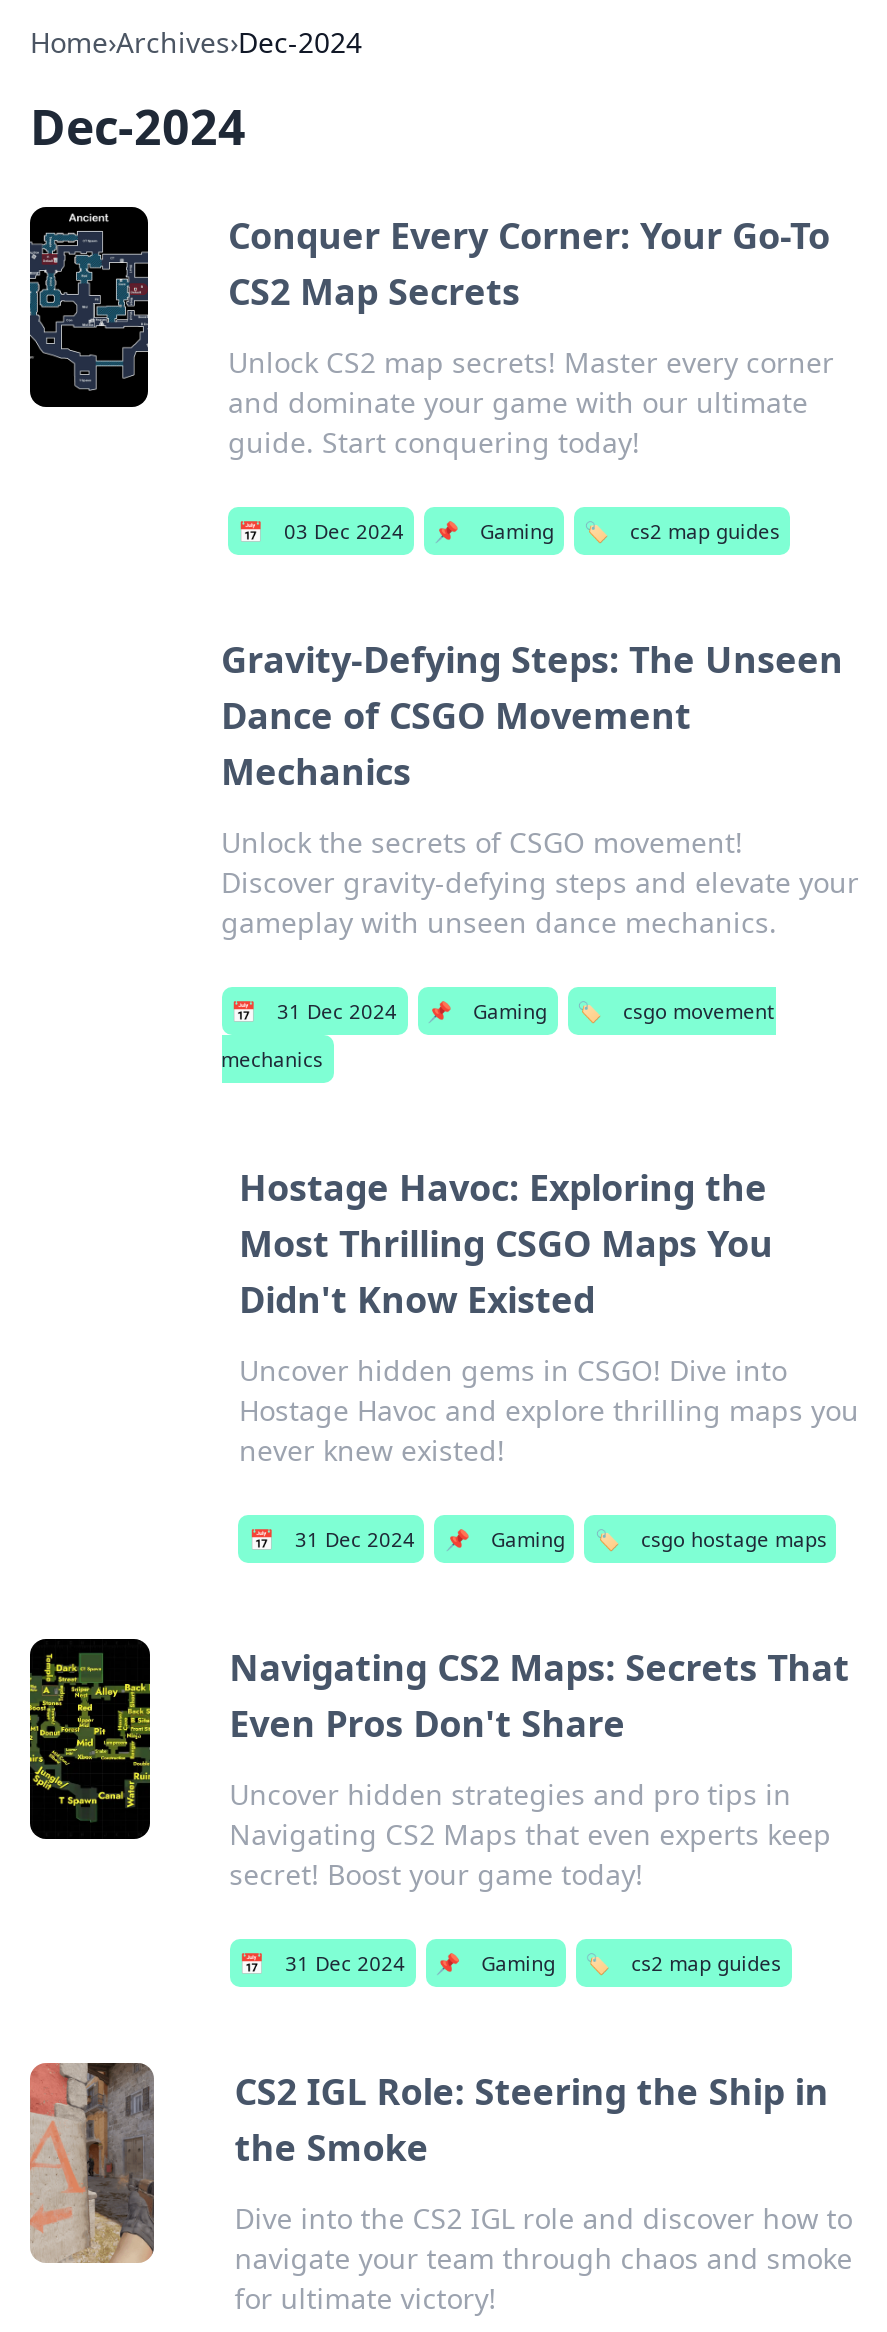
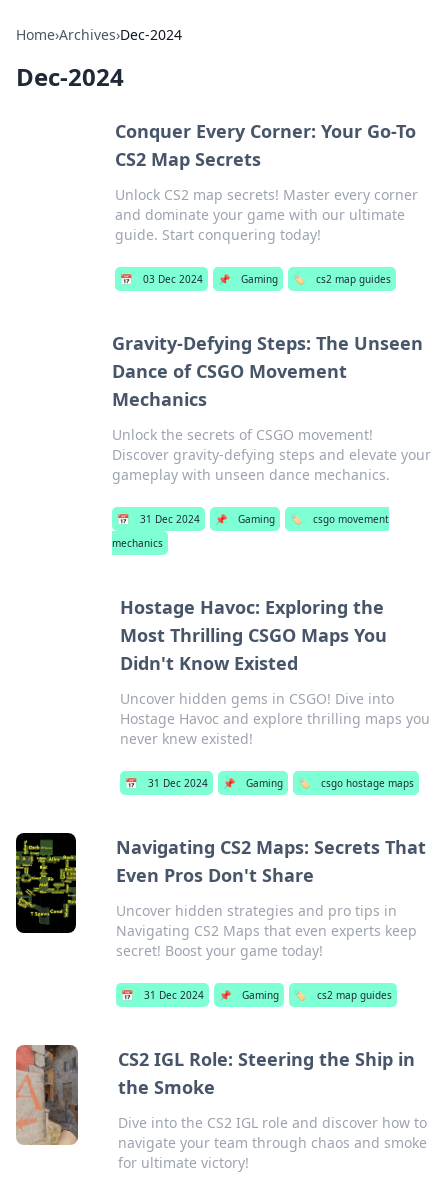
- [image]
